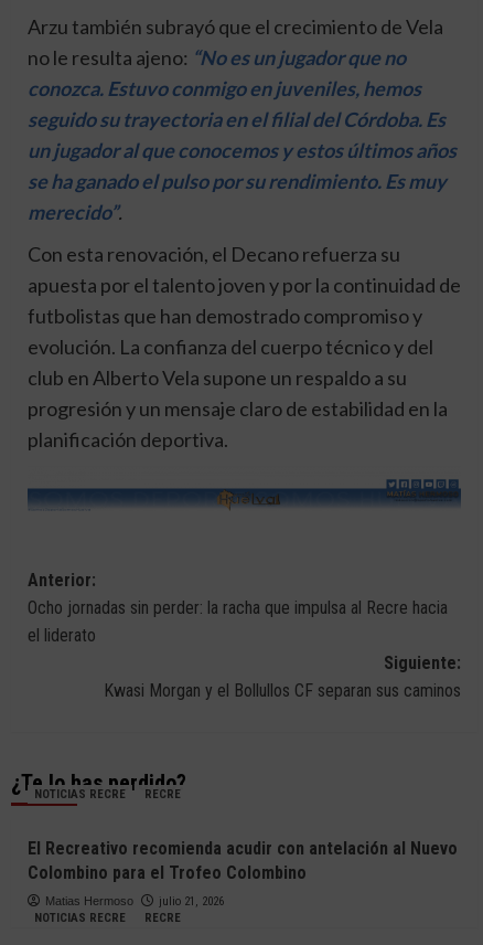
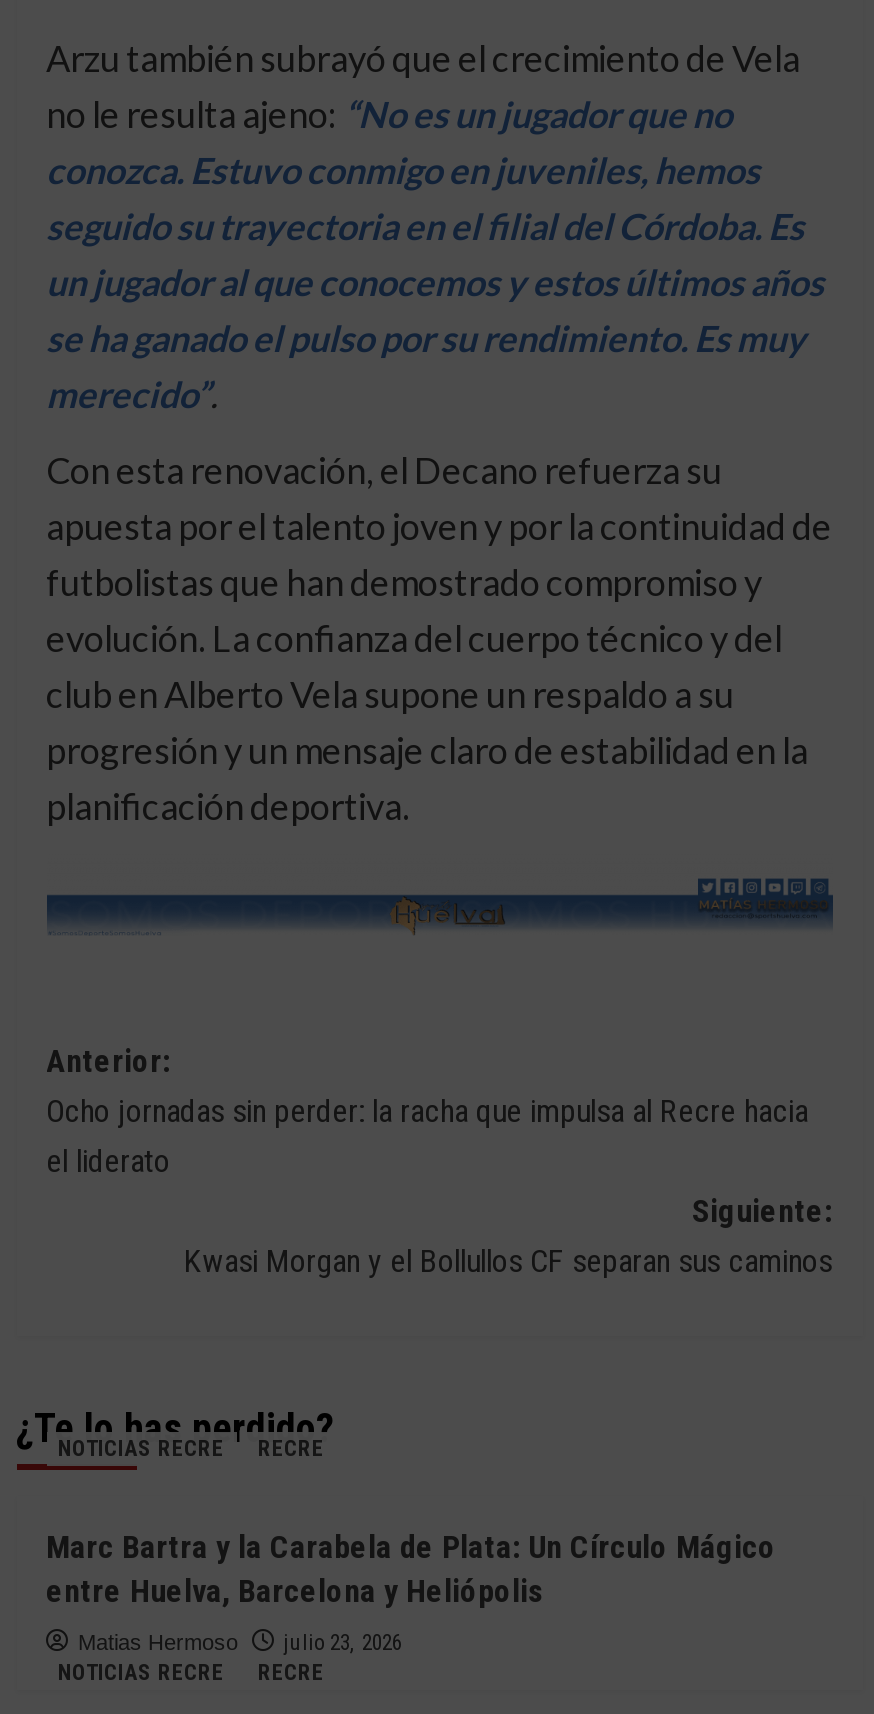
- El Recreativo recomienda acudir con antelación al Nuevo
- Colombino para el Trofeo Colombino
+ Marc Bartra y la Carabela de Plata: Un Círculo Mágico
+ entre Huelva, Barcelona y Heliópolis

- Matias Hermoso julio 21, 2026
+ Matias Hermoso julio 23, 2026
